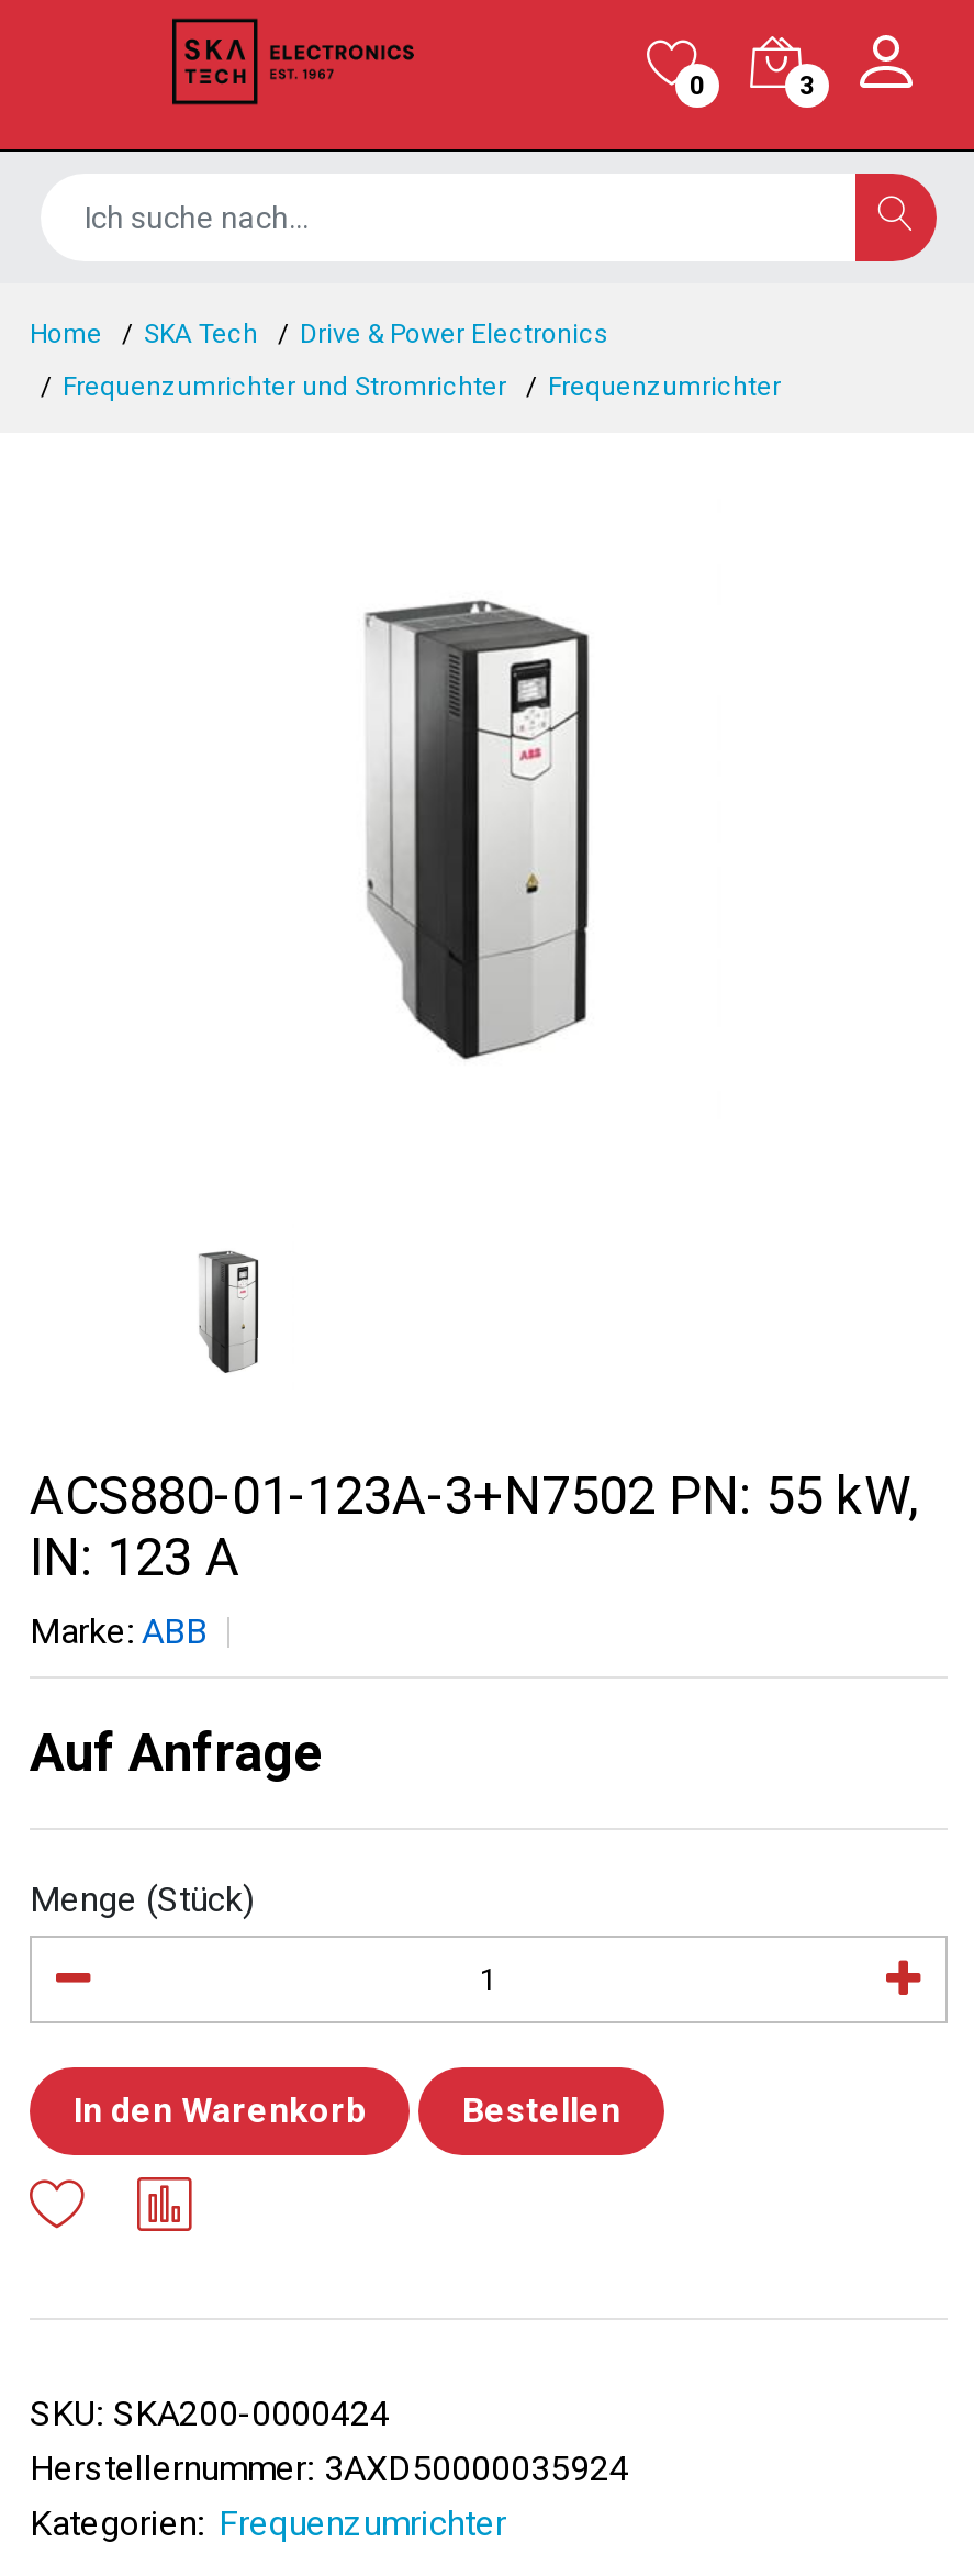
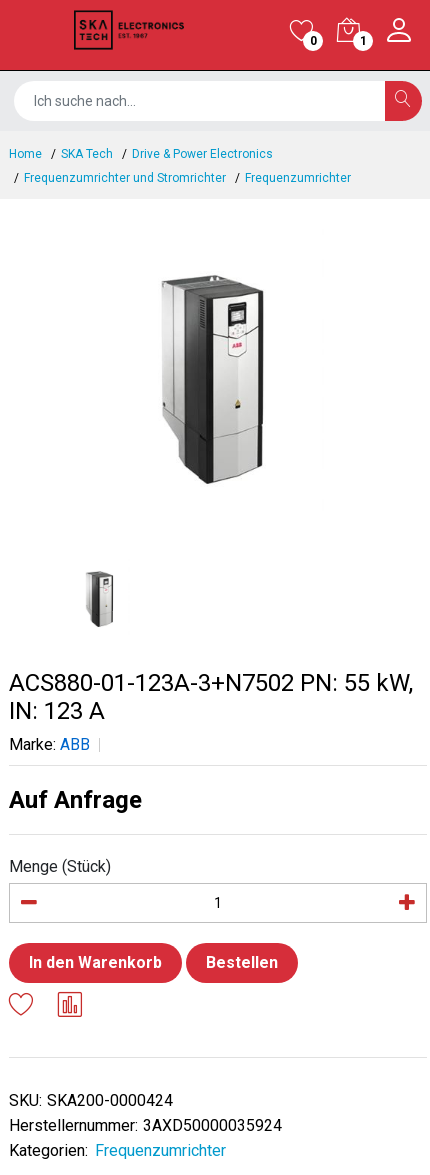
- 3
+ 1
